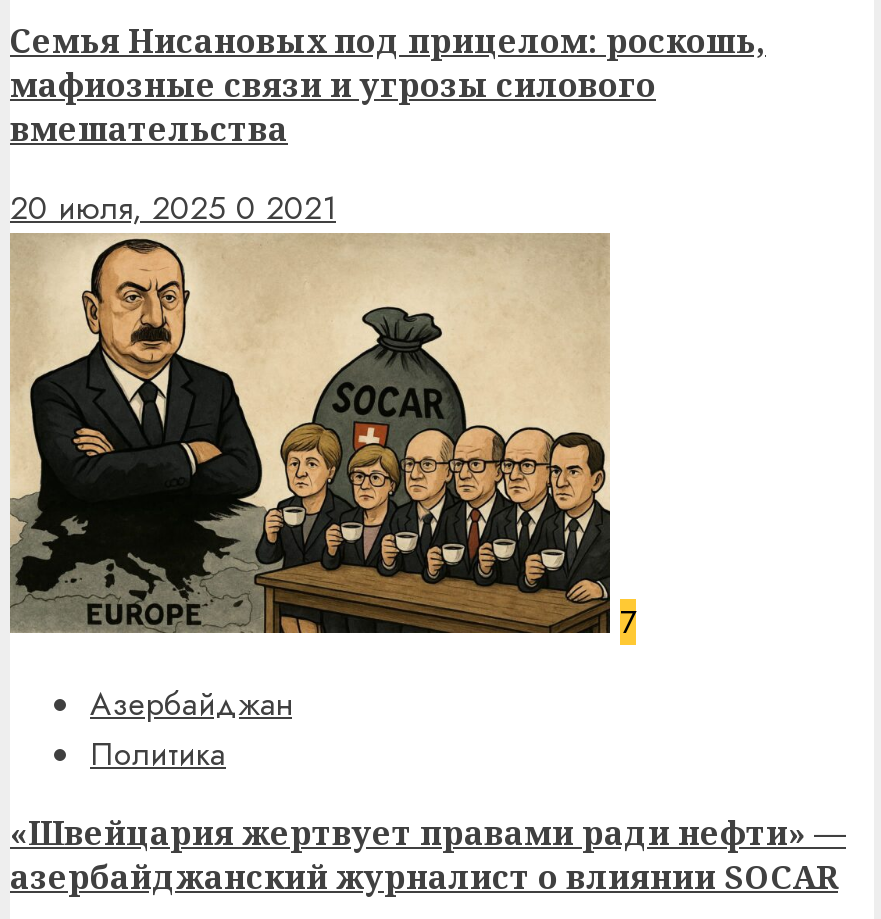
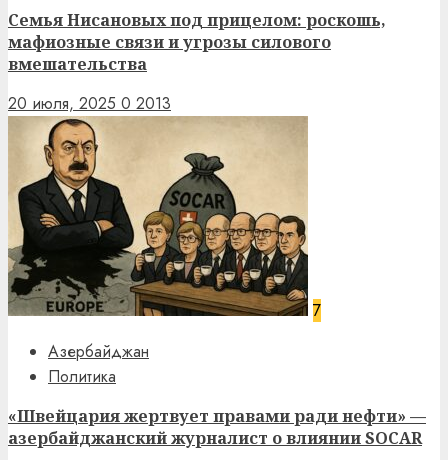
- 20 июля, 2025 0 2021
+ 20 июля, 2025 0 2013
